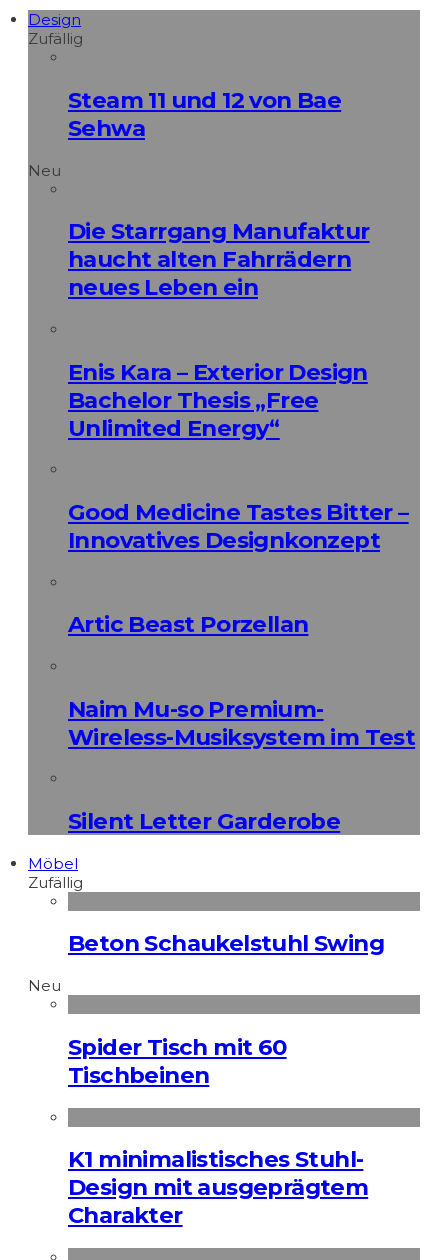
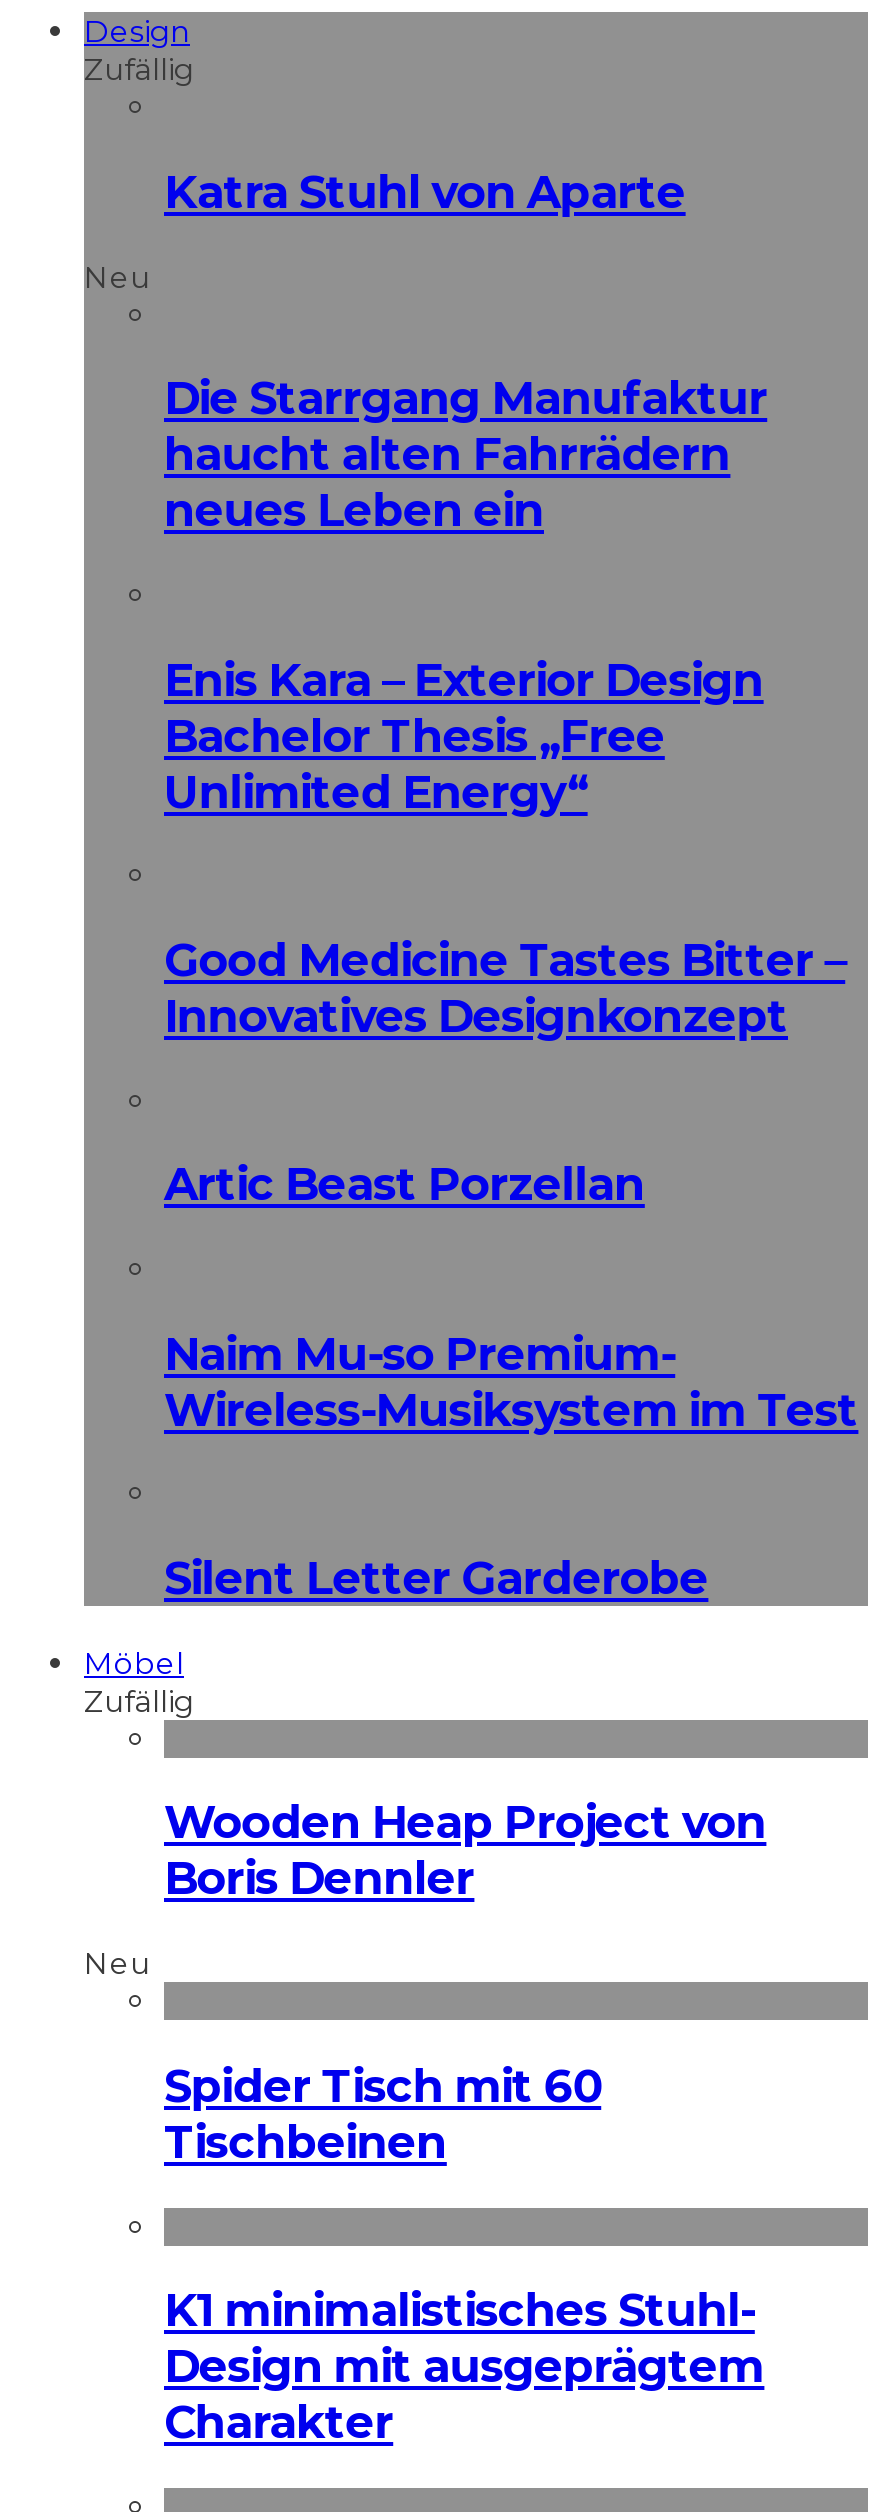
- Steam 11 und 12 von Bae
- Sehwa
+ Katra Stuhl von Aparte

moved up: Die Starrgang Manufaktur | haucht alten Fahrrädern | neues Leben ein | ... | Möbel | Zufällig

- Beton Schaukelstuhl Swing
+ Wooden Heap Project von
+ Boris Dennler
